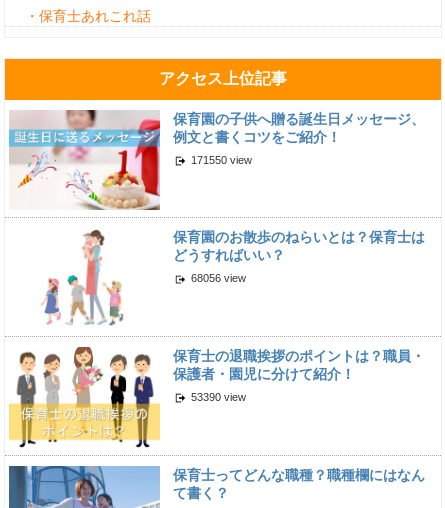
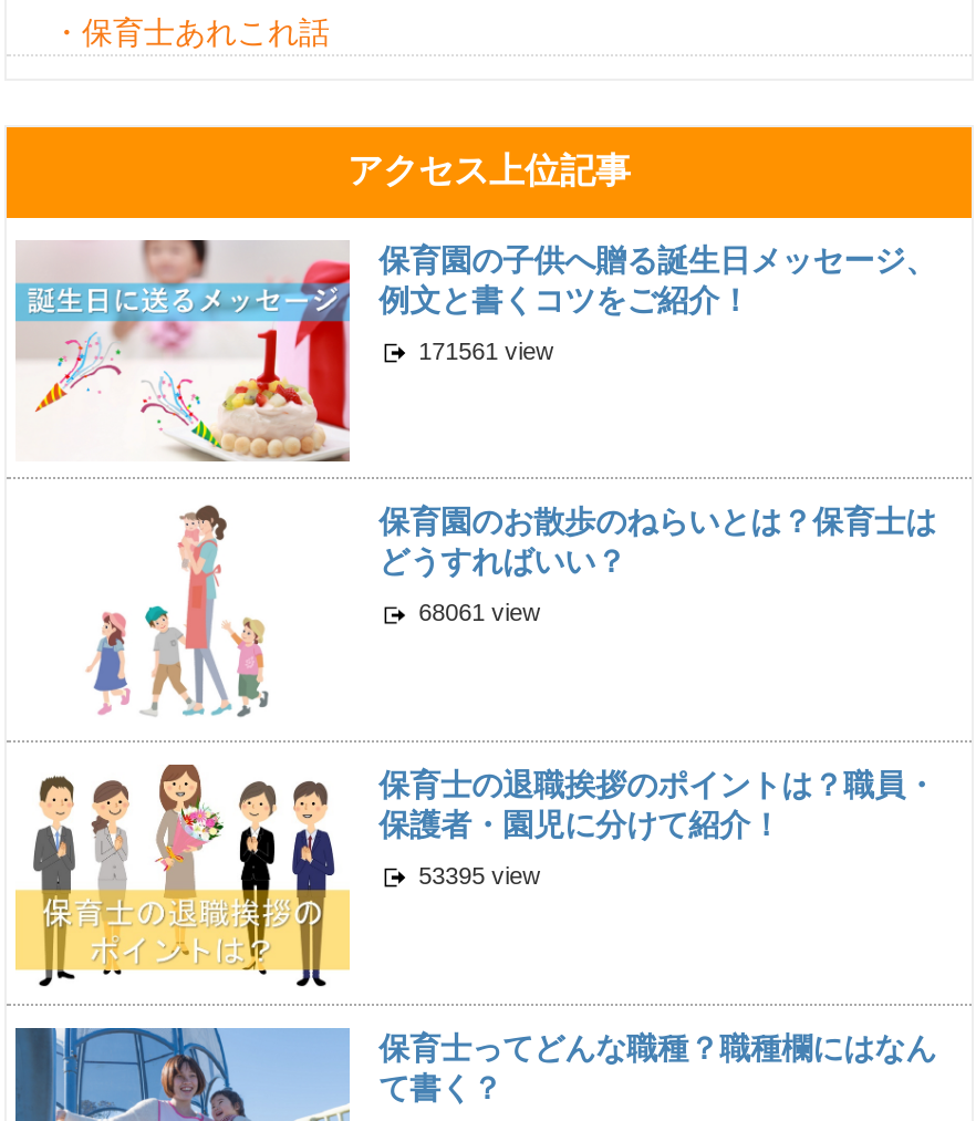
- 171550 view
+ 171561 view

- 68056 view
+ 68061 view

- 53390 view
+ 53395 view
